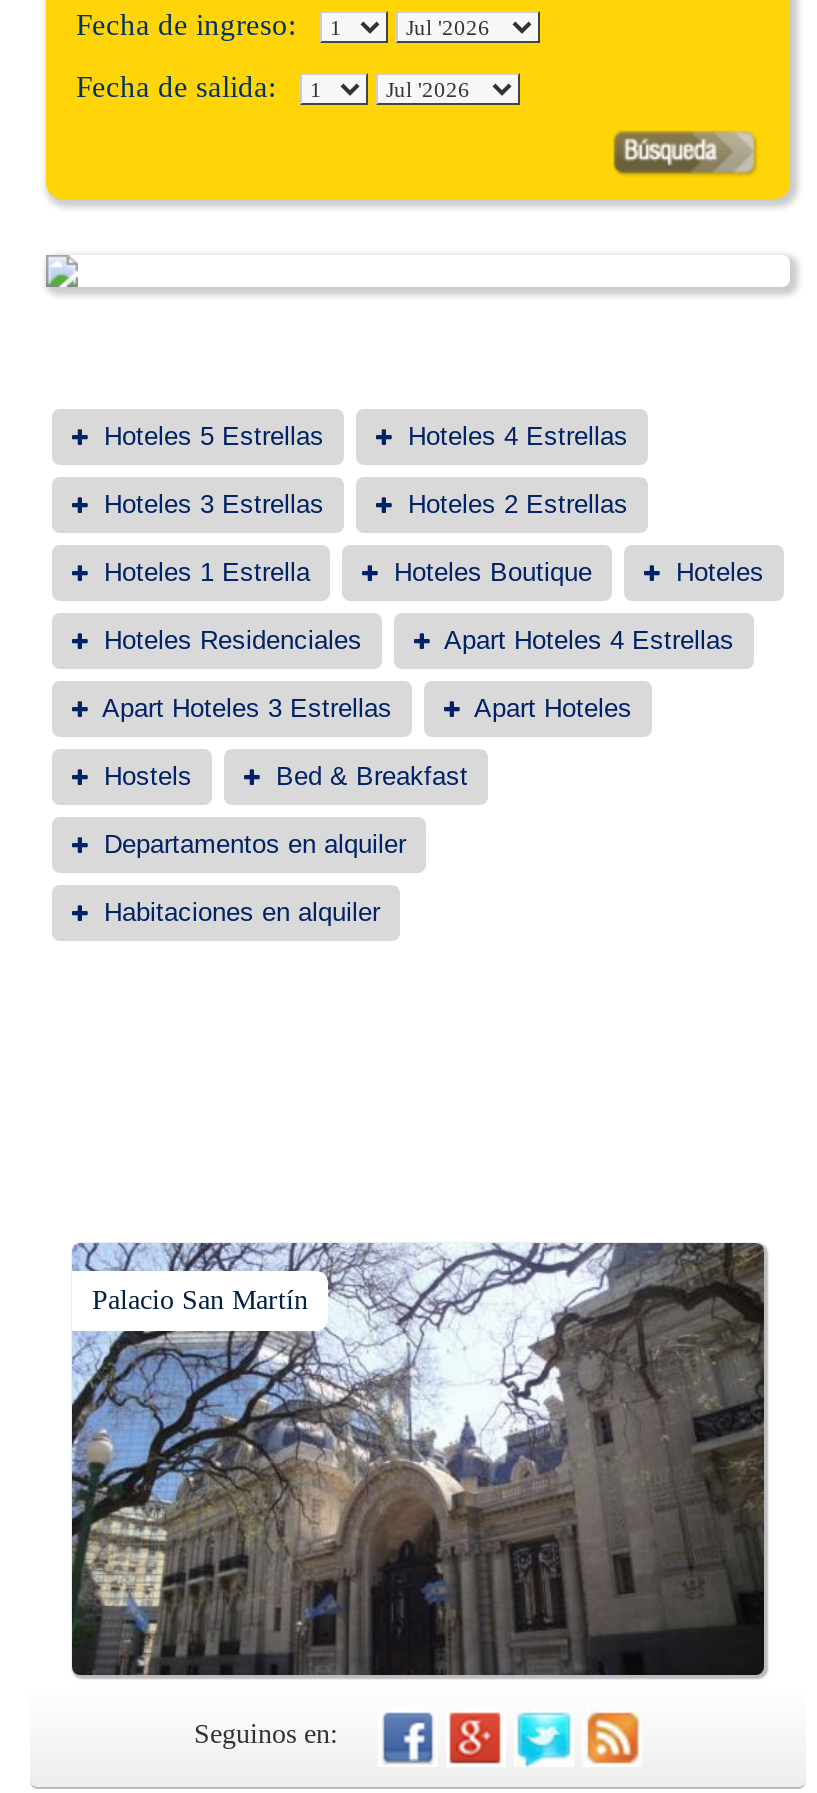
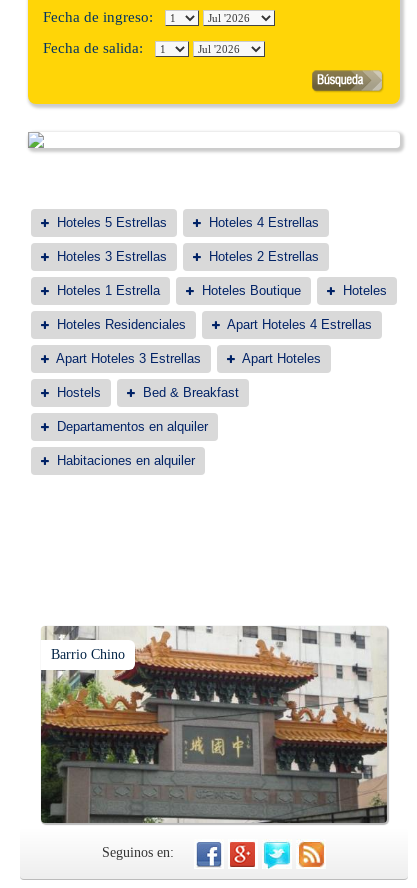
- [image]
- Palacio San Martín
+ [image]
+ Barrio Chino
